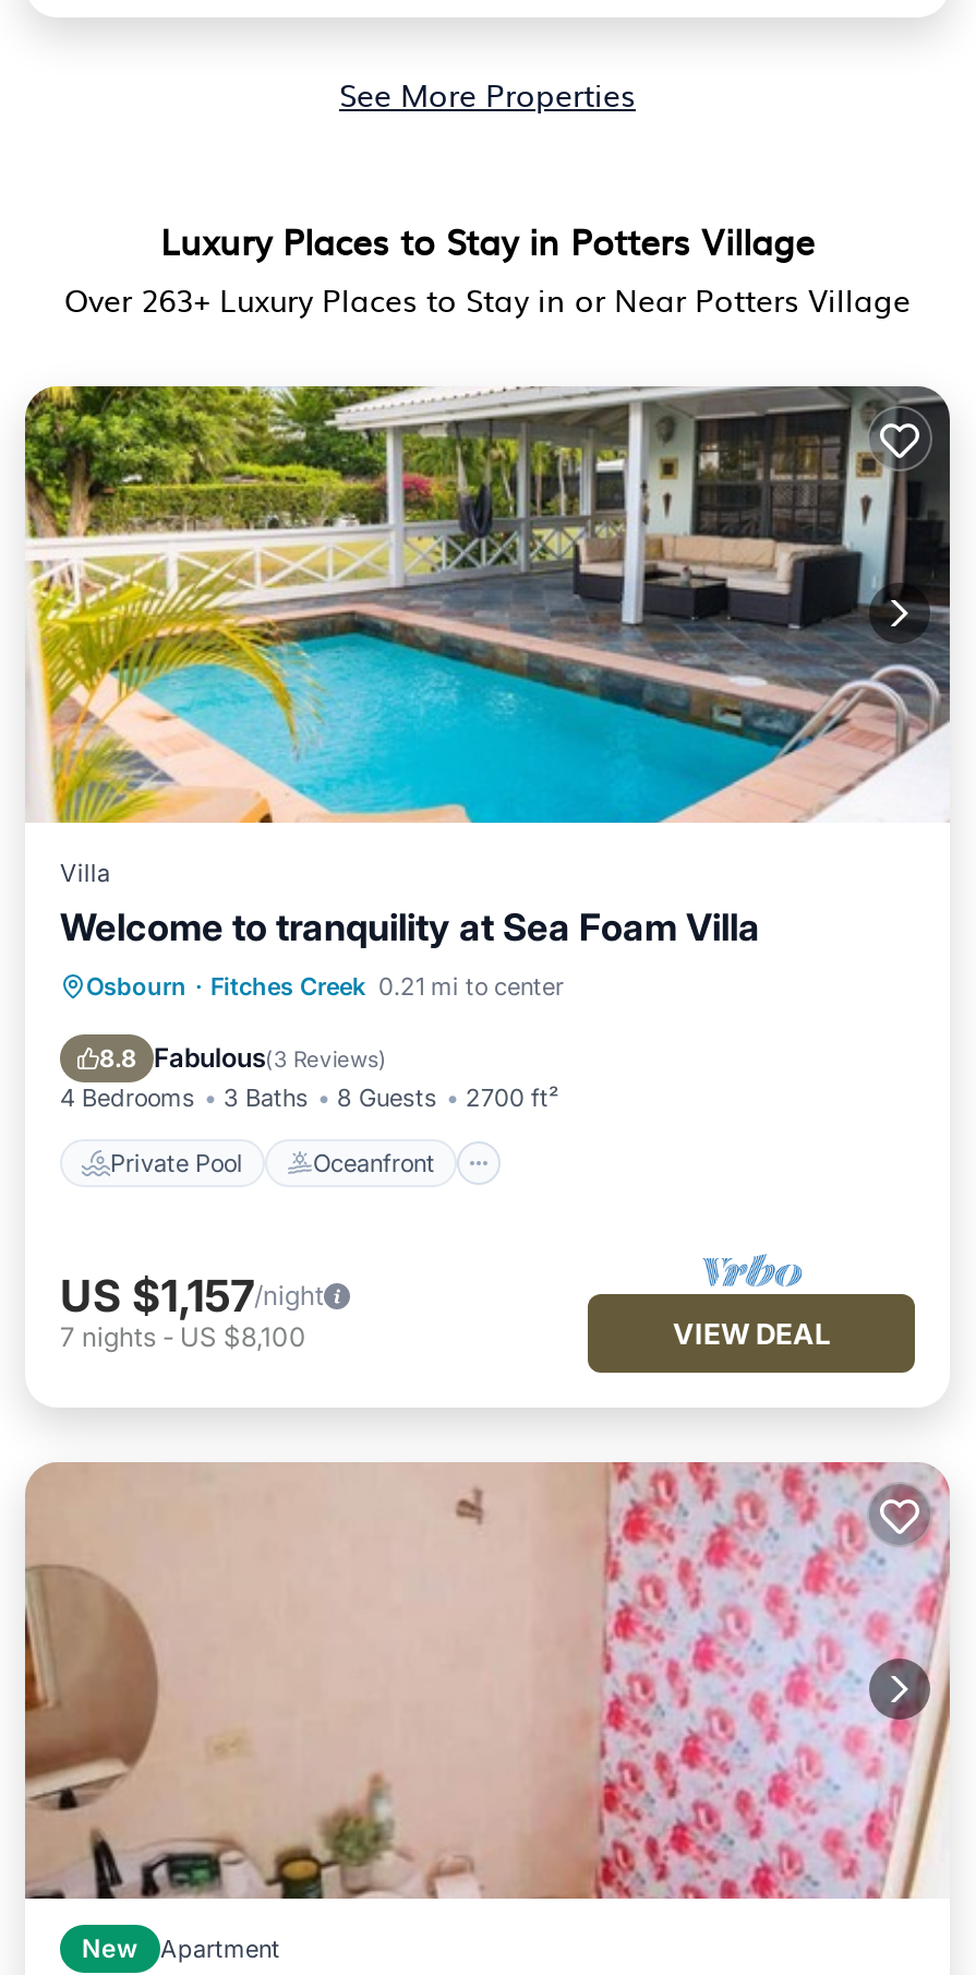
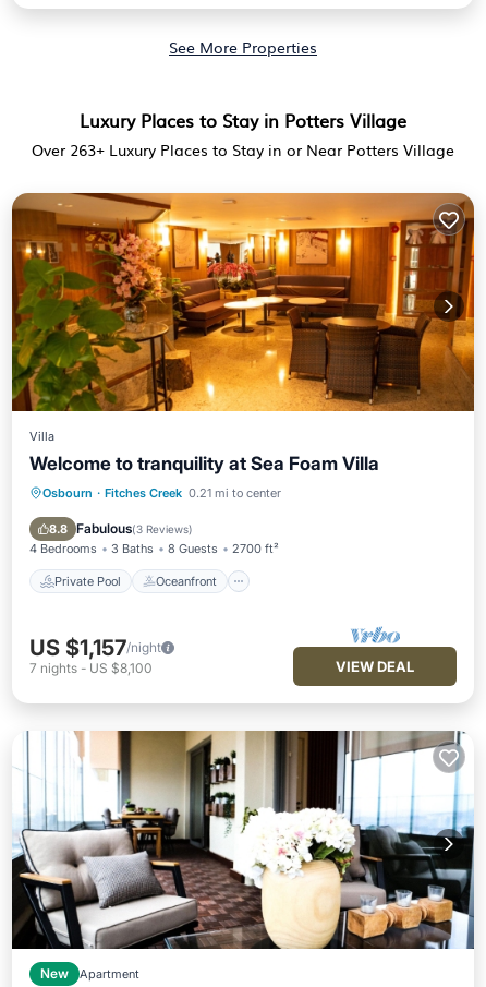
- [image]
+ [image]

- [image]
+ [image]
